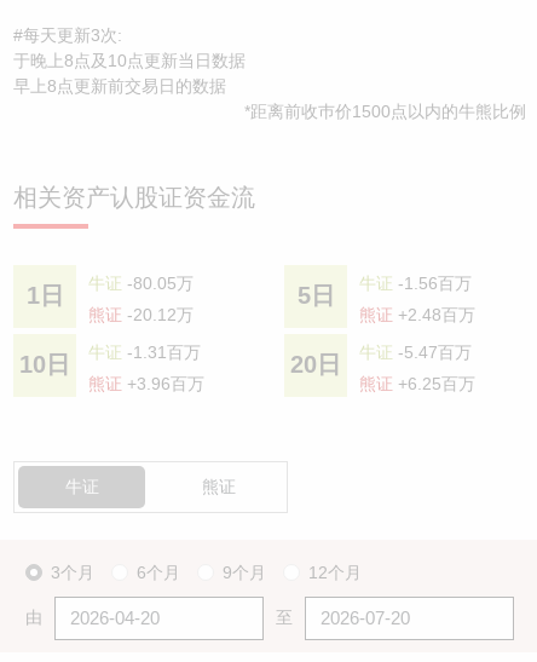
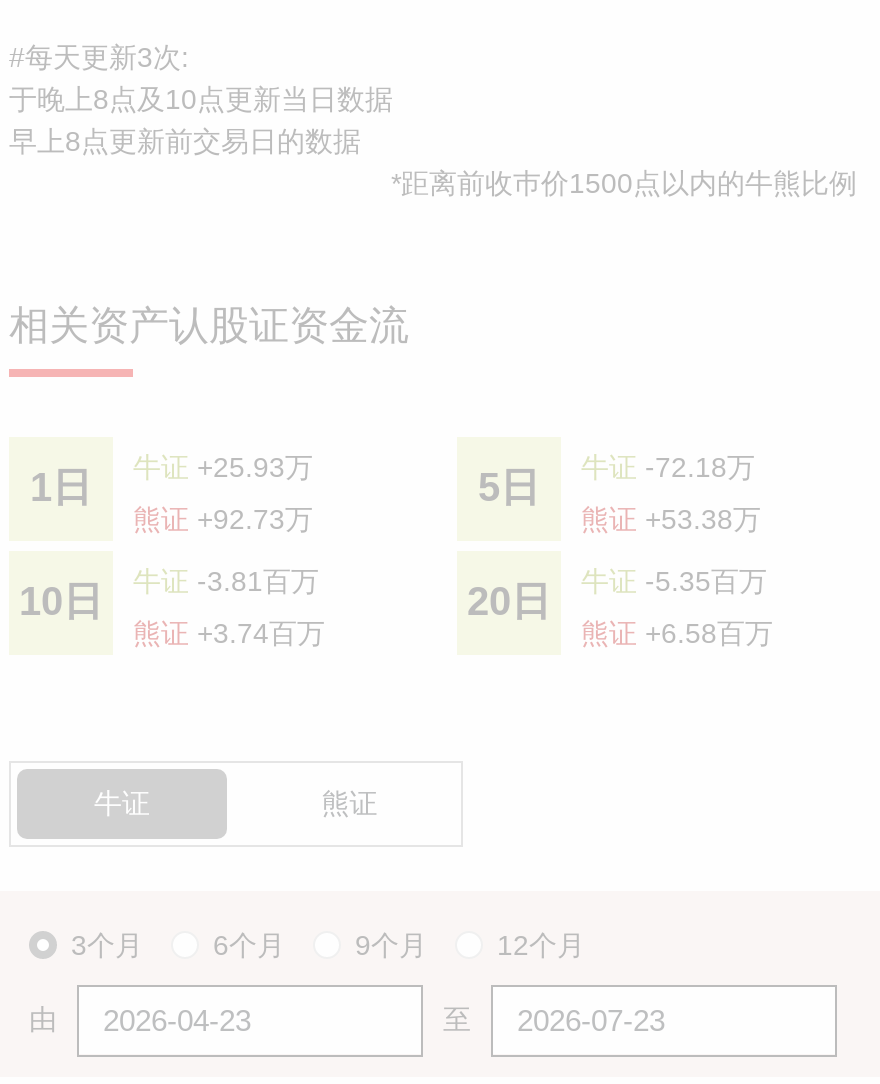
- 1日 牛证-80.05万
+ 1日 牛证+25.93万

- 5日 牛证-1.56百万
+ 5日 牛证-72.18万

- 熊证-20.12万
+ 熊证+92.73万

- 熊证+2.48百万
+ 熊证+53.38万

- 10日 牛证-1.31百万
+ 10日 牛证-3.81百万

- 20日 牛证-5.47百万
+ 20日 牛证-5.35百万

- 熊证+3.96百万
+ 熊证+3.74百万

- 熊证+6.25百万
+ 熊证+6.58百万
